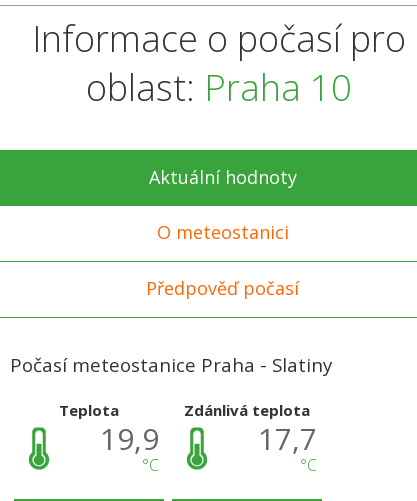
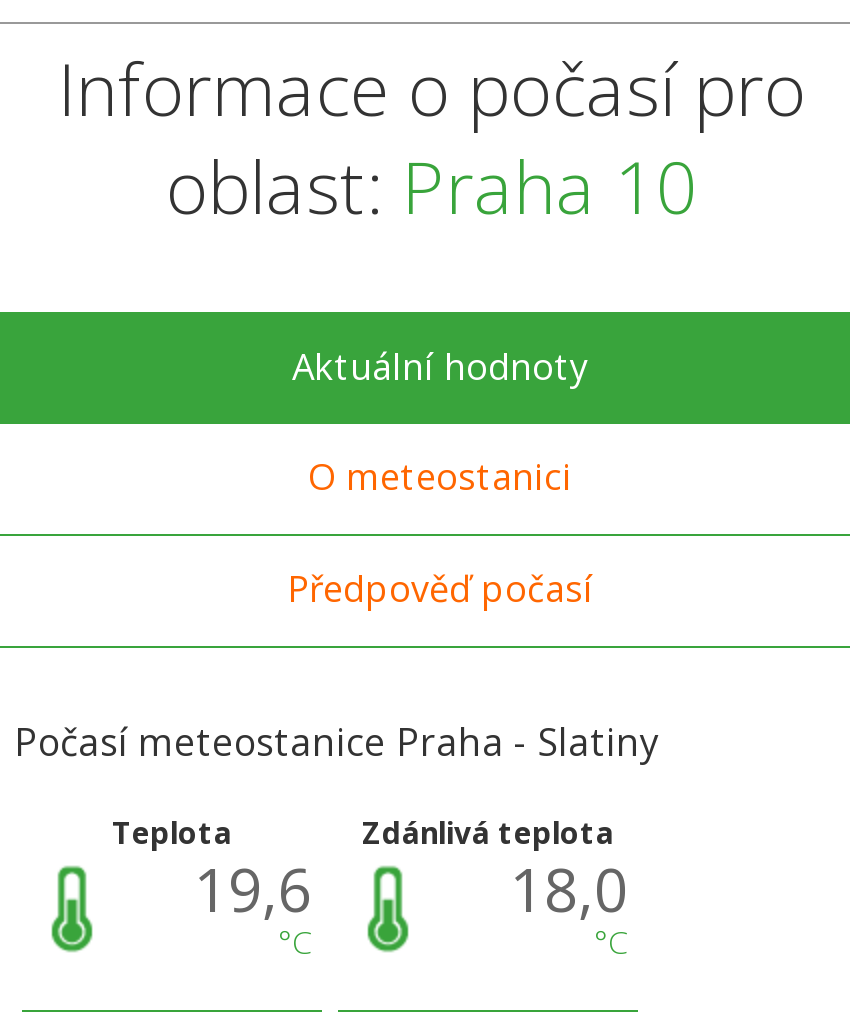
- 19,9
+ 19,6

- 17,7
+ 18,0
